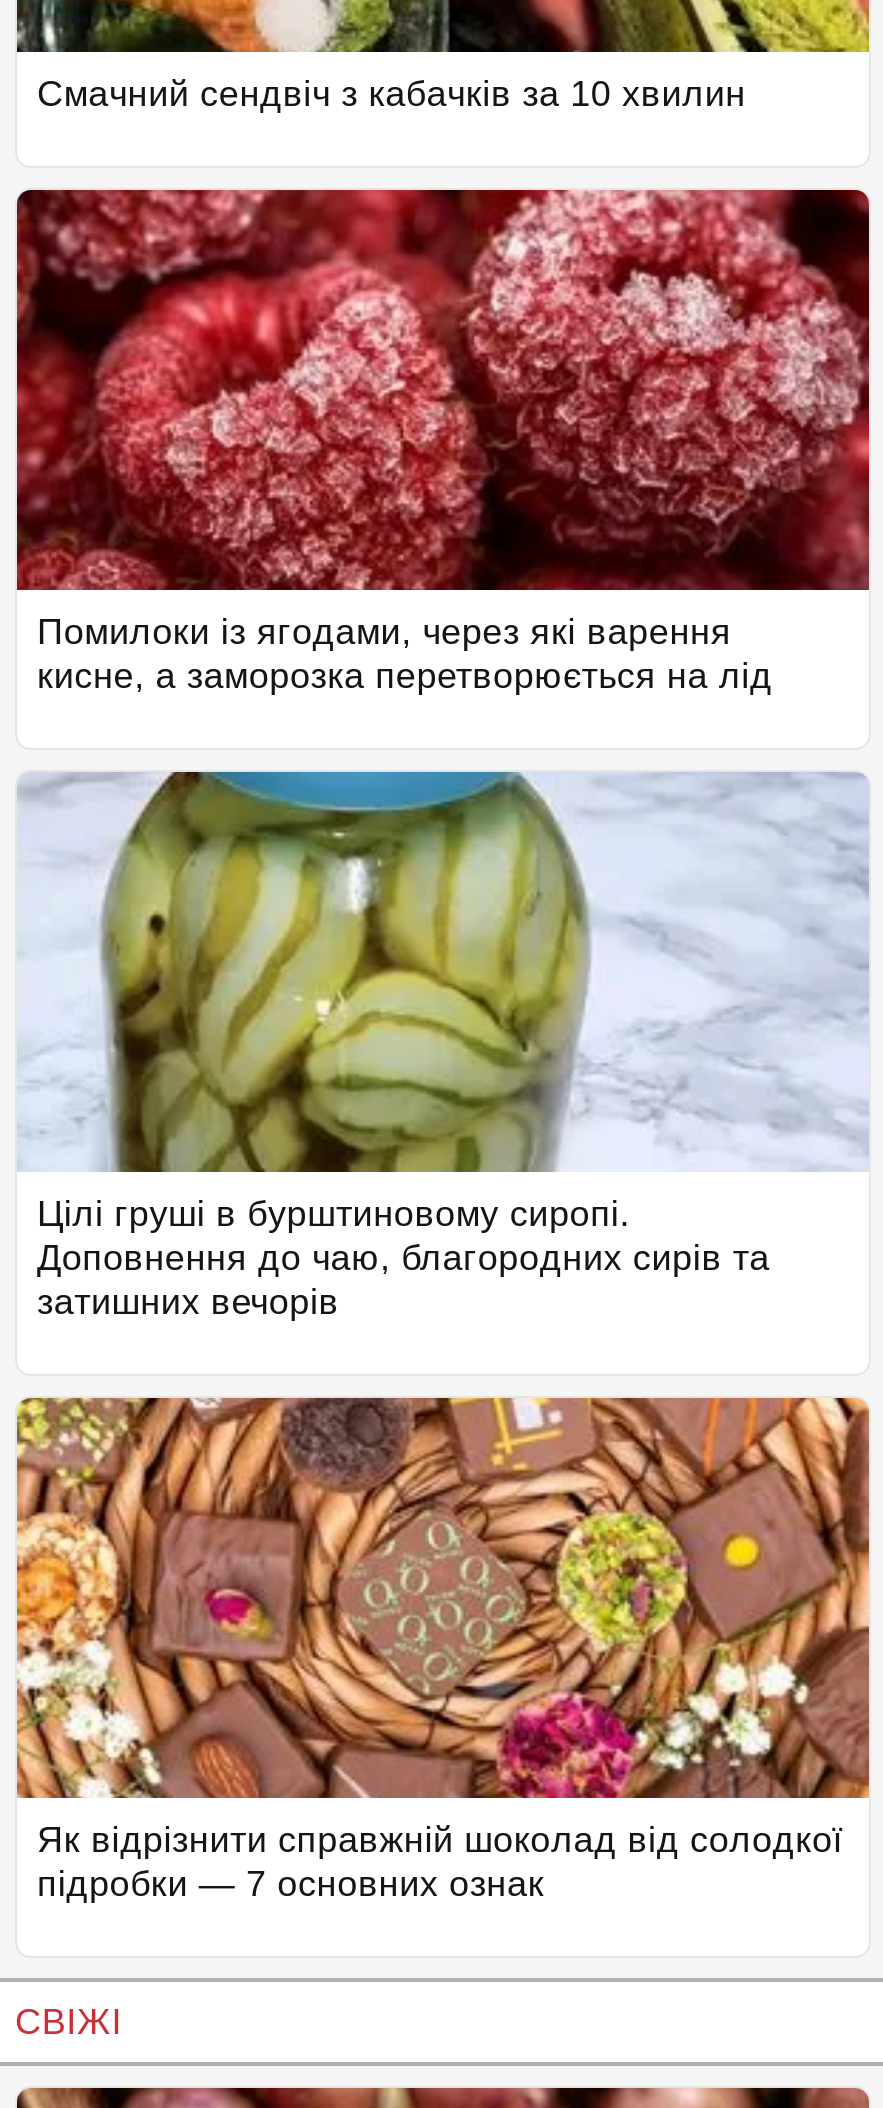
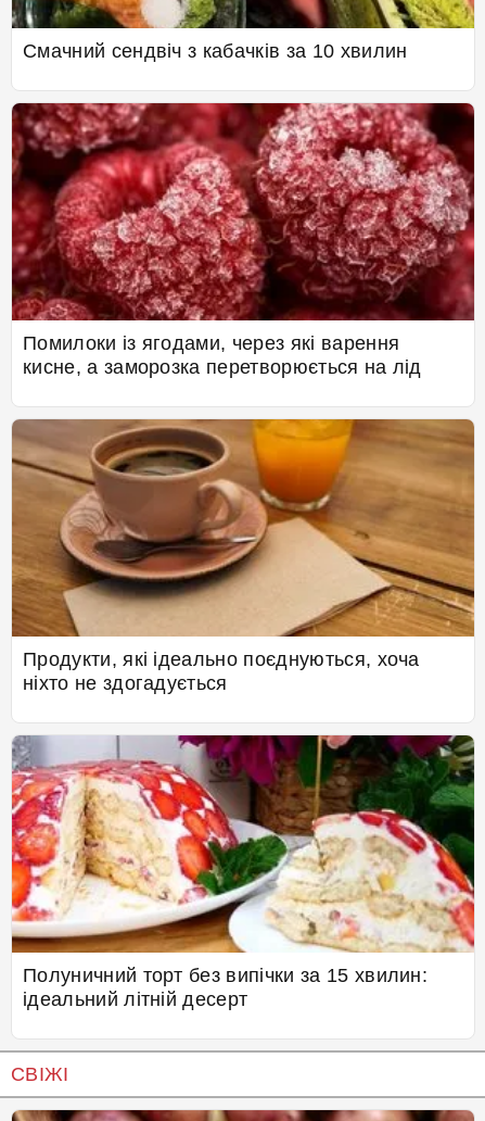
- [image]
- Цілі груші в бурштиновому сиропі.
- Доповнення до чаю, благородних сирів та
- затишних вечорів
+ [image]
+ Продукти, які ідеально поєднуються, хоча
+ ніхто не здогадується

- [image]
- Як відрізнити справжній шоколад від солодкої
- підробки — 7 основних ознак
+ [image]
+ Полуничний торт без випічки за 15 хвилин:
+ ідеальний літній десерт
